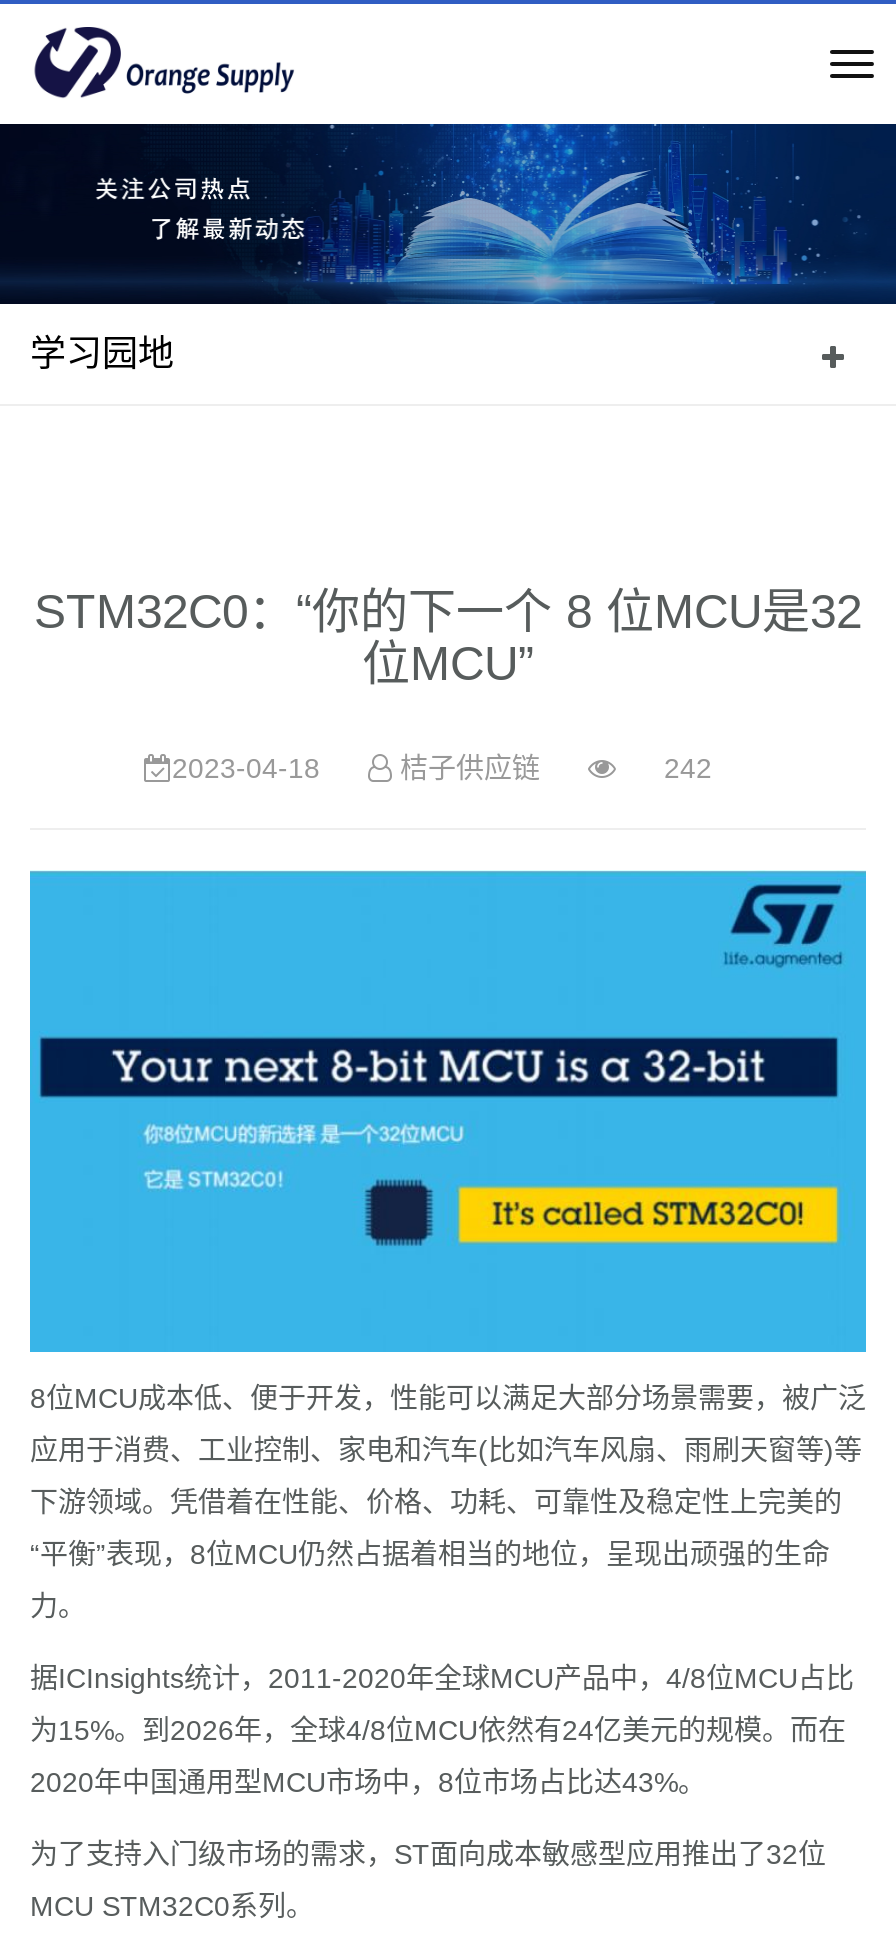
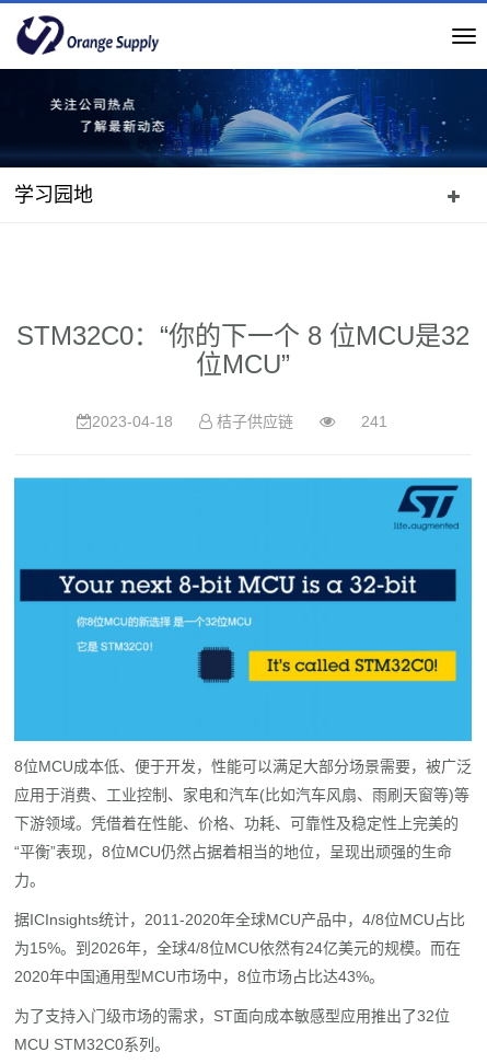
- 242
+ 241
